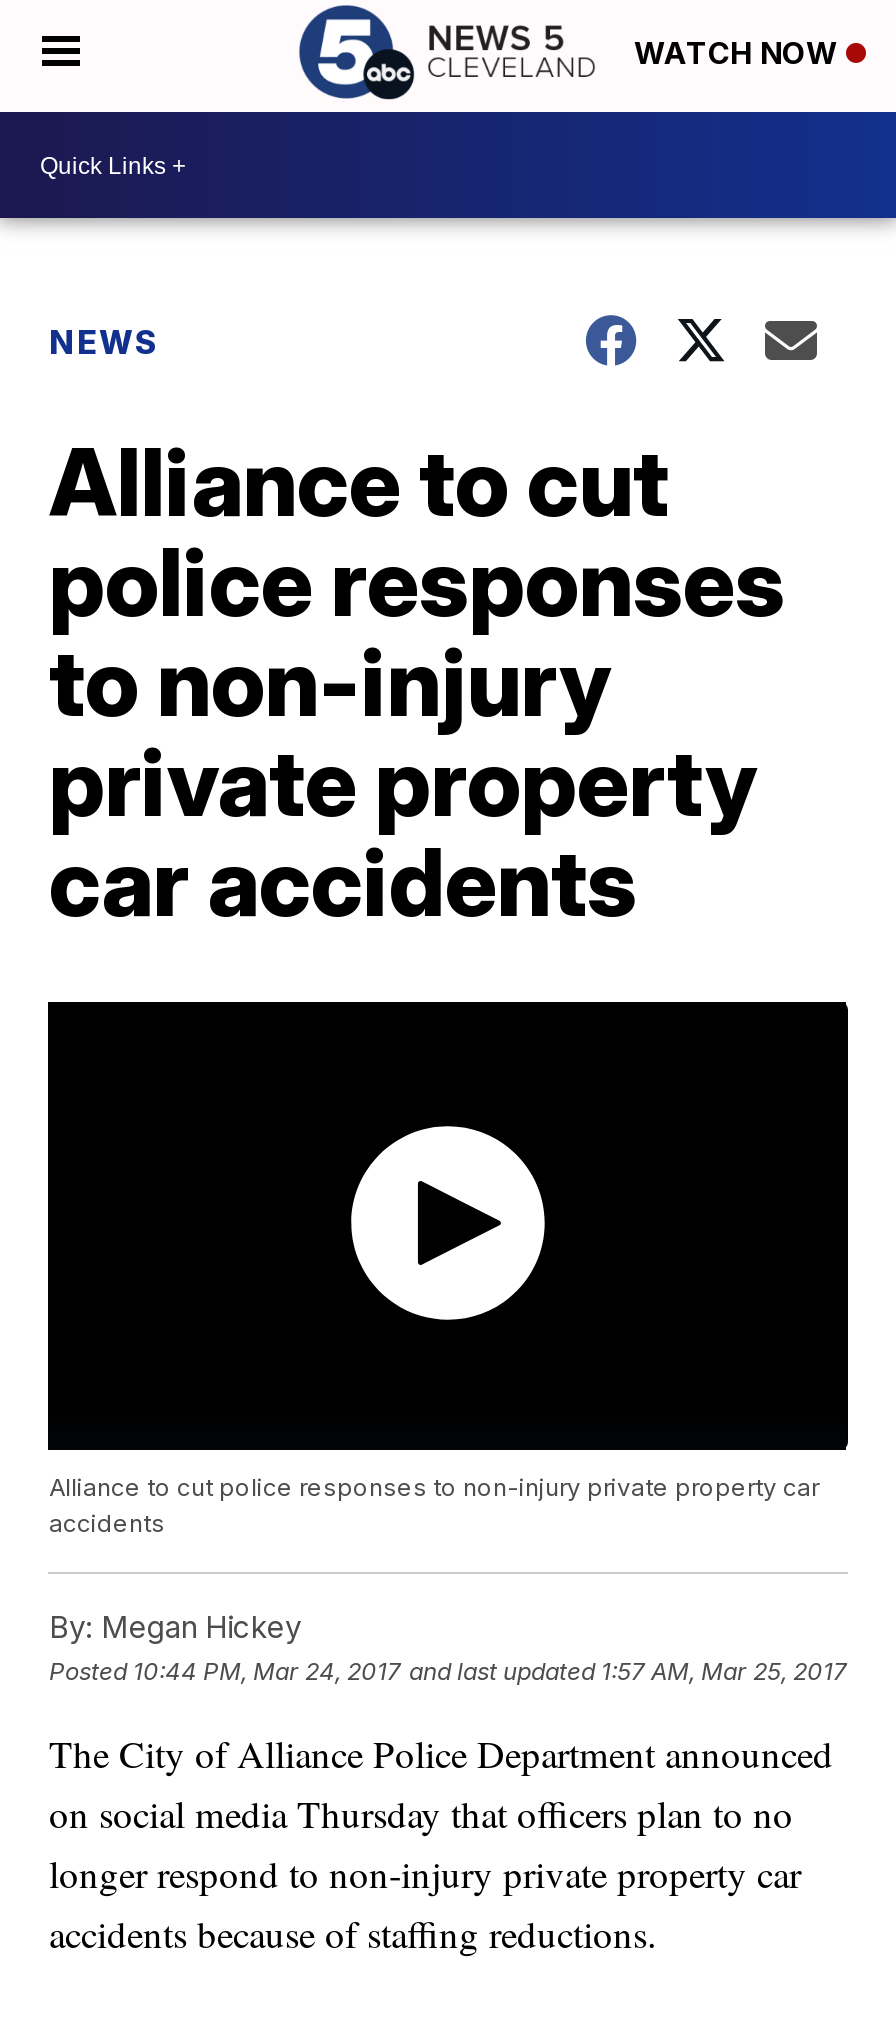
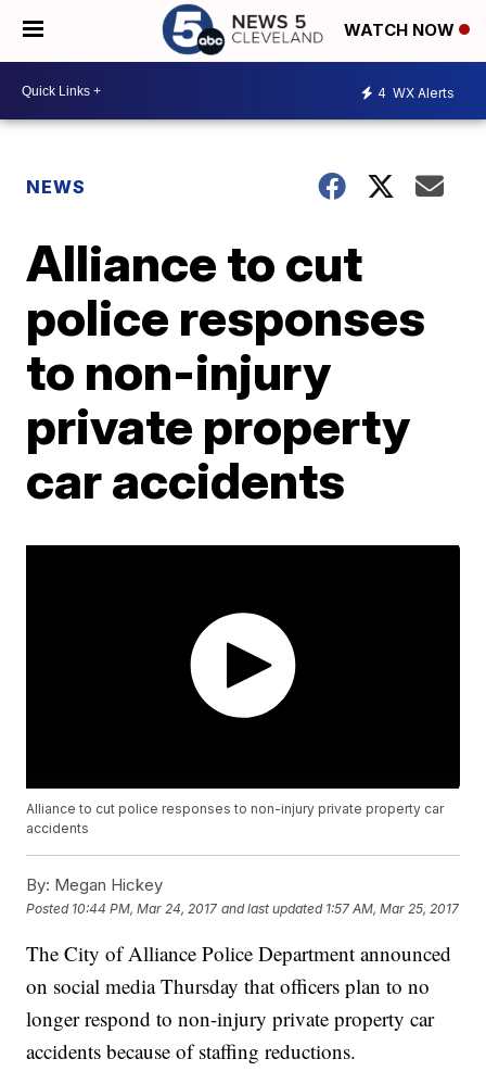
+ 4 WX Alerts
